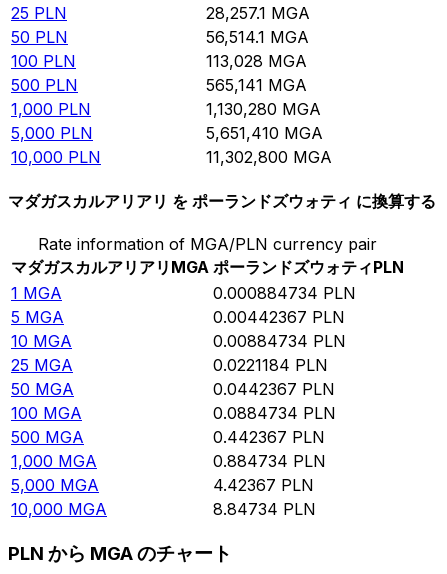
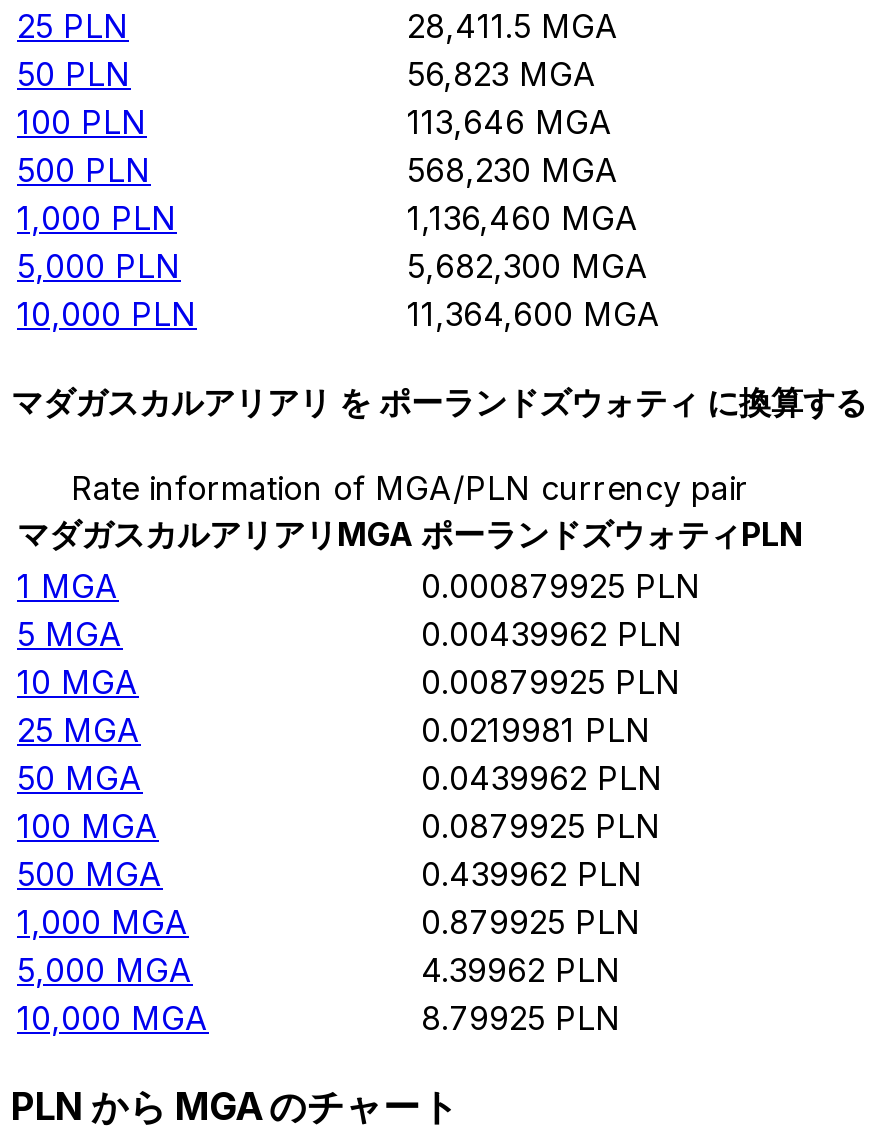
- 28,257.1 MGA
+ 28,411.5 MGA

- 56,514.1 MGA
+ 56,823 MGA

- 113,028 MGA
+ 113,646 MGA

- 565,141 MGA
+ 568,230 MGA

- 1,130,280 MGA
+ 1,136,460 MGA

- 5,651,410 MGA
+ 5,682,300 MGA

- 11,302,800 MGA
+ 11,364,600 MGA

- 0.000884734 PLN
+ 0.000879925 PLN

- 0.00442367 PLN
+ 0.00439962 PLN

- 0.00884734 PLN
+ 0.00879925 PLN

- 0.0221184 PLN
+ 0.0219981 PLN

- 0.0442367 PLN
+ 0.0439962 PLN

- 0.0884734 PLN
+ 0.0879925 PLN

- 0.442367 PLN
+ 0.439962 PLN

- 0.884734 PLN
+ 0.879925 PLN

- 4.42367 PLN
+ 4.39962 PLN

- 8.84734 PLN
+ 8.79925 PLN
